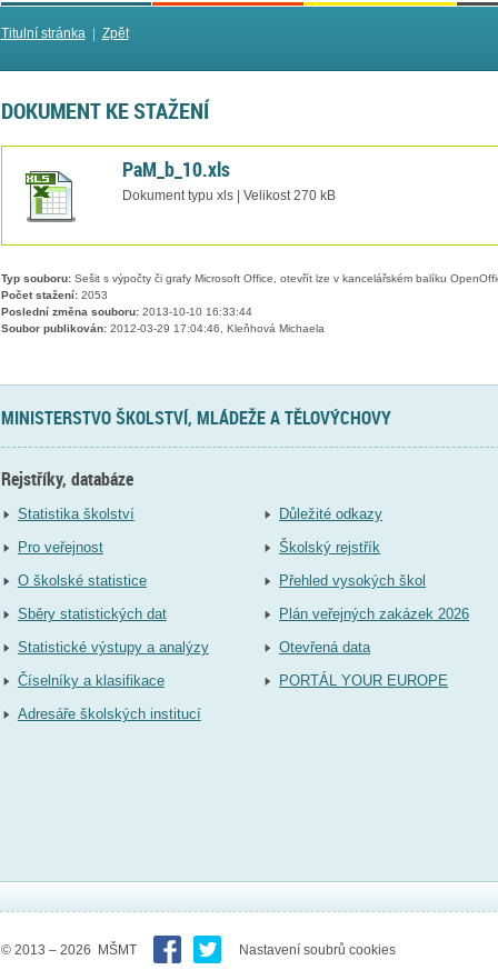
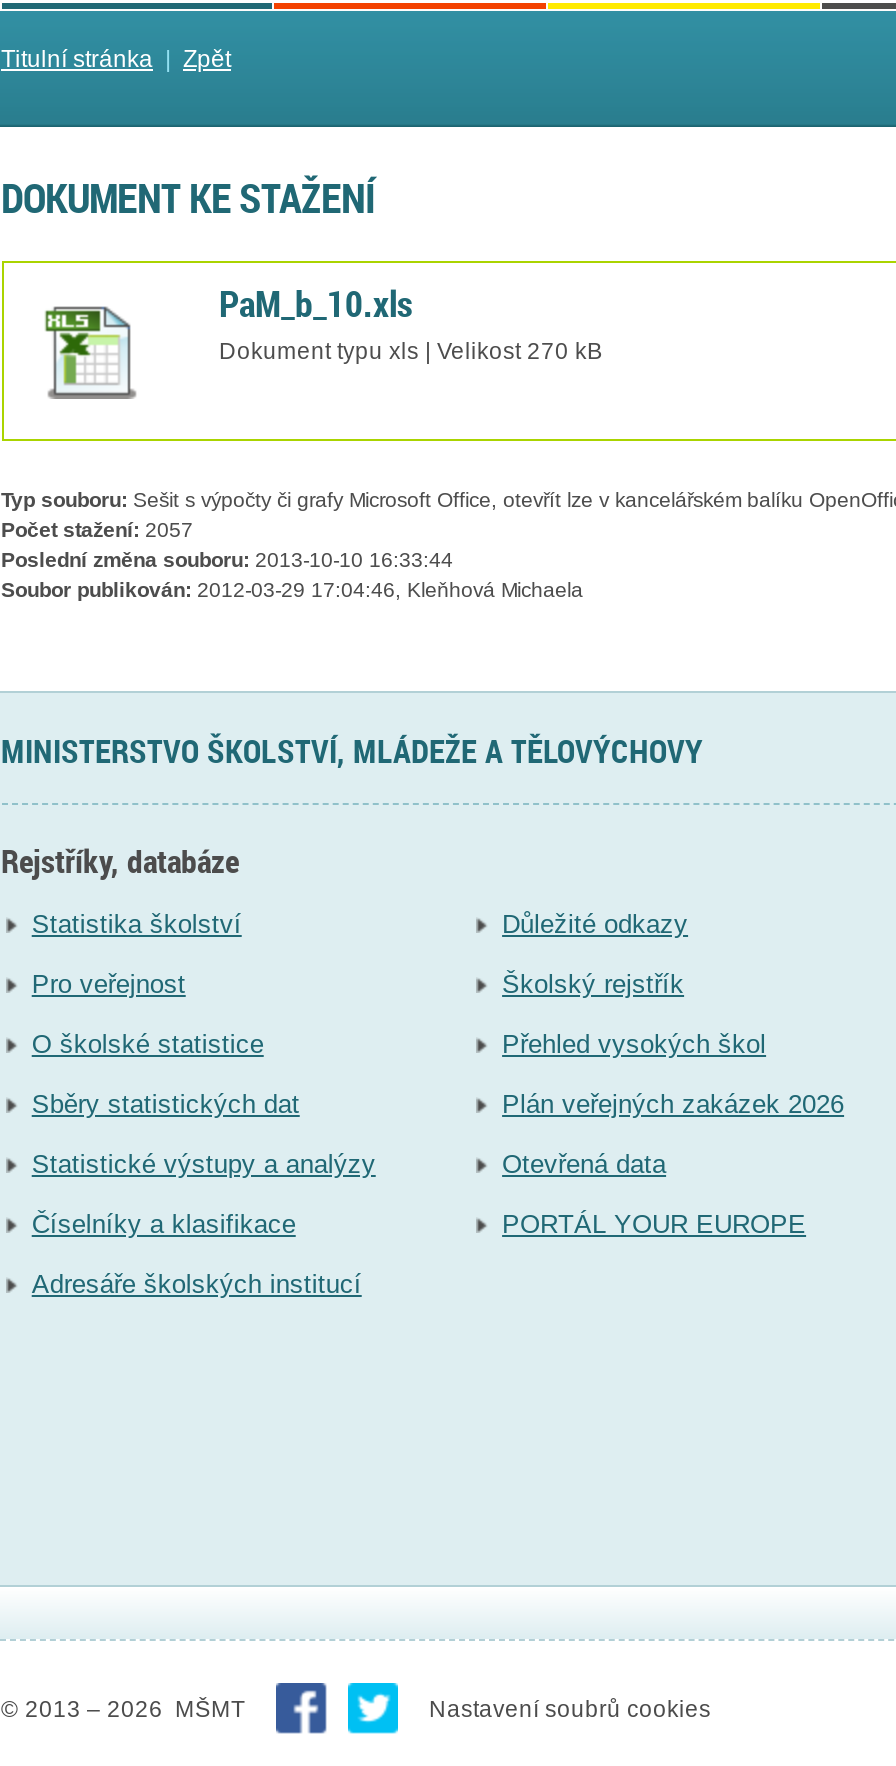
- Počet stažení: 2053
+ Počet stažení: 2057
